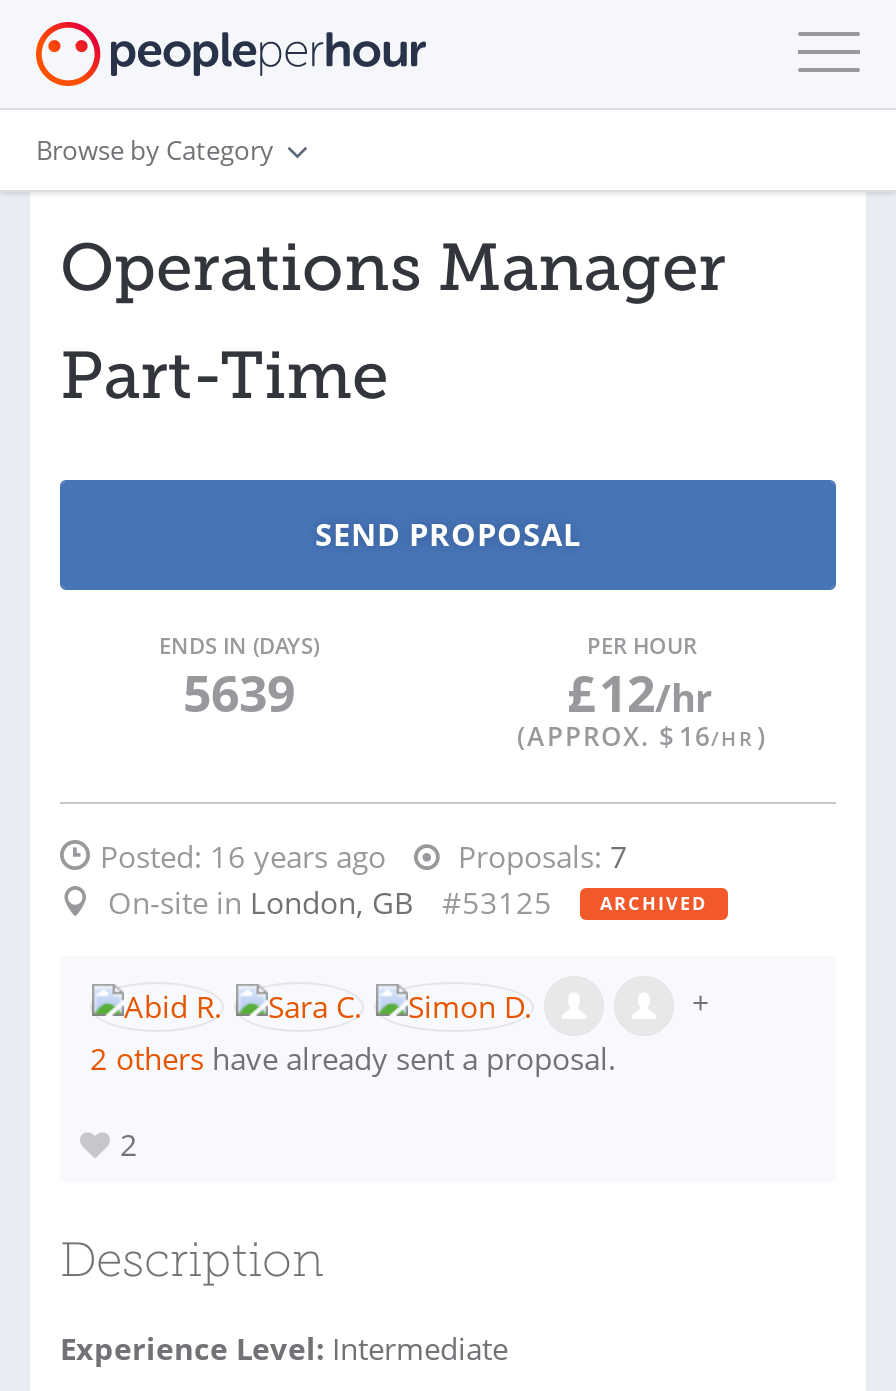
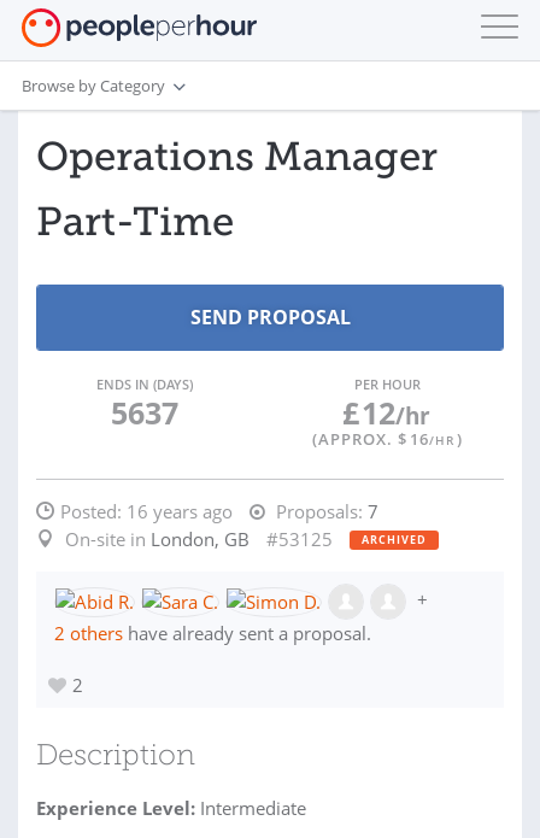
- 5639
+ 5637
